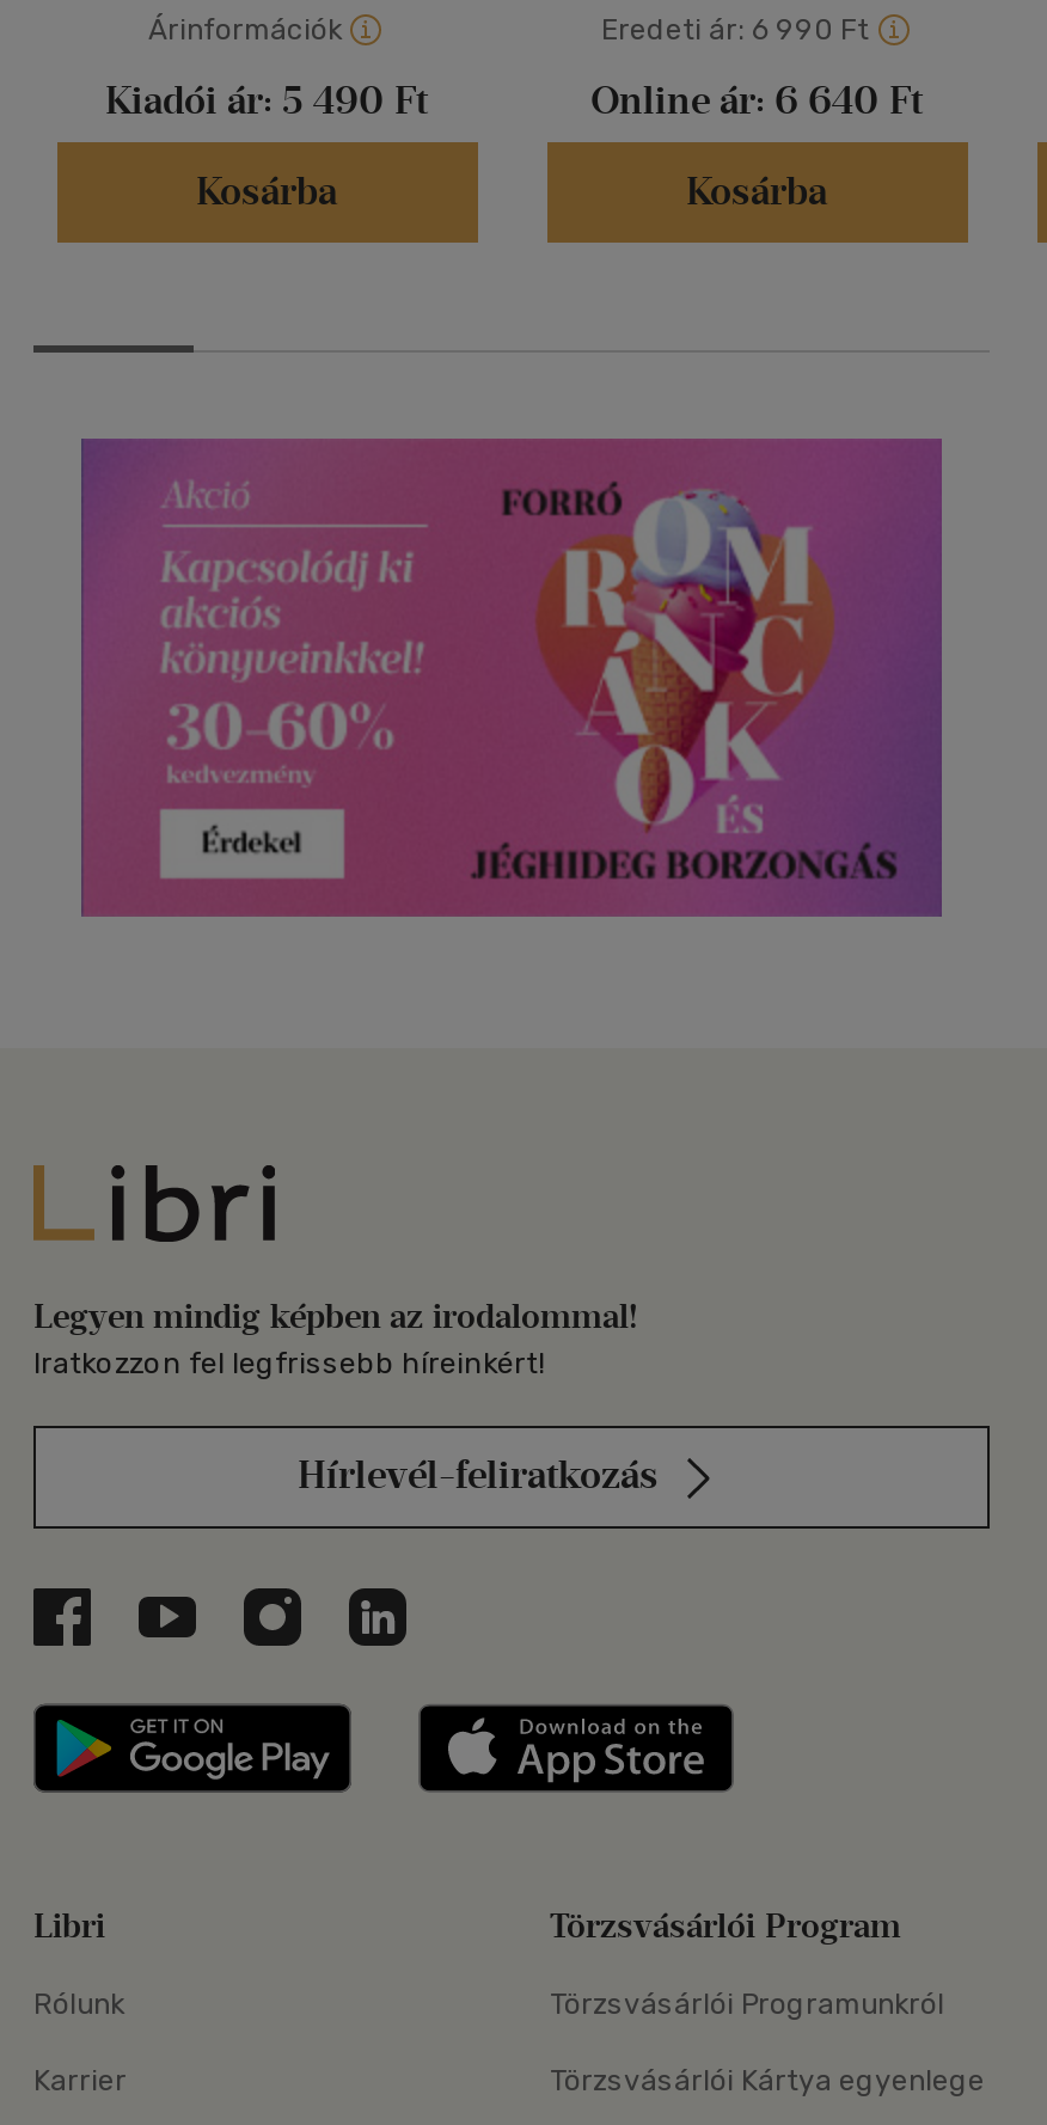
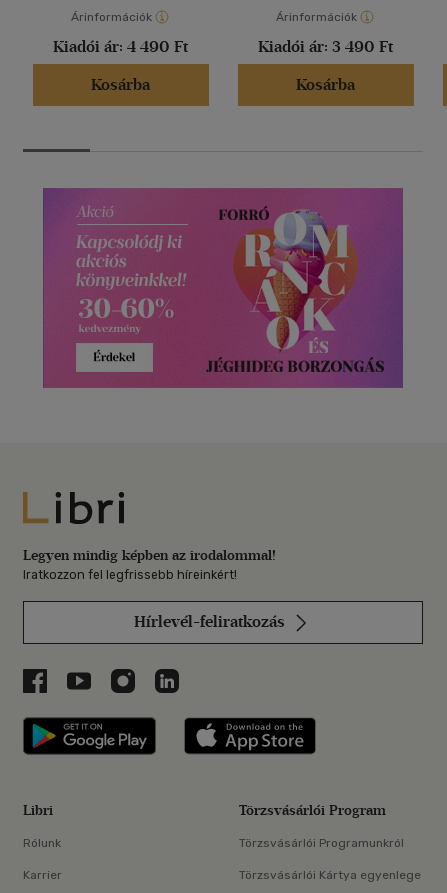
- Eredeti ár: 6 990 Ft
+ Árinformációk

- Kiadói ár: 5 490 Ft
+ Kiadói ár: 4 490 Ft

- Online ár: 6 640 Ft
+ Kiadói ár: 3 490 Ft
